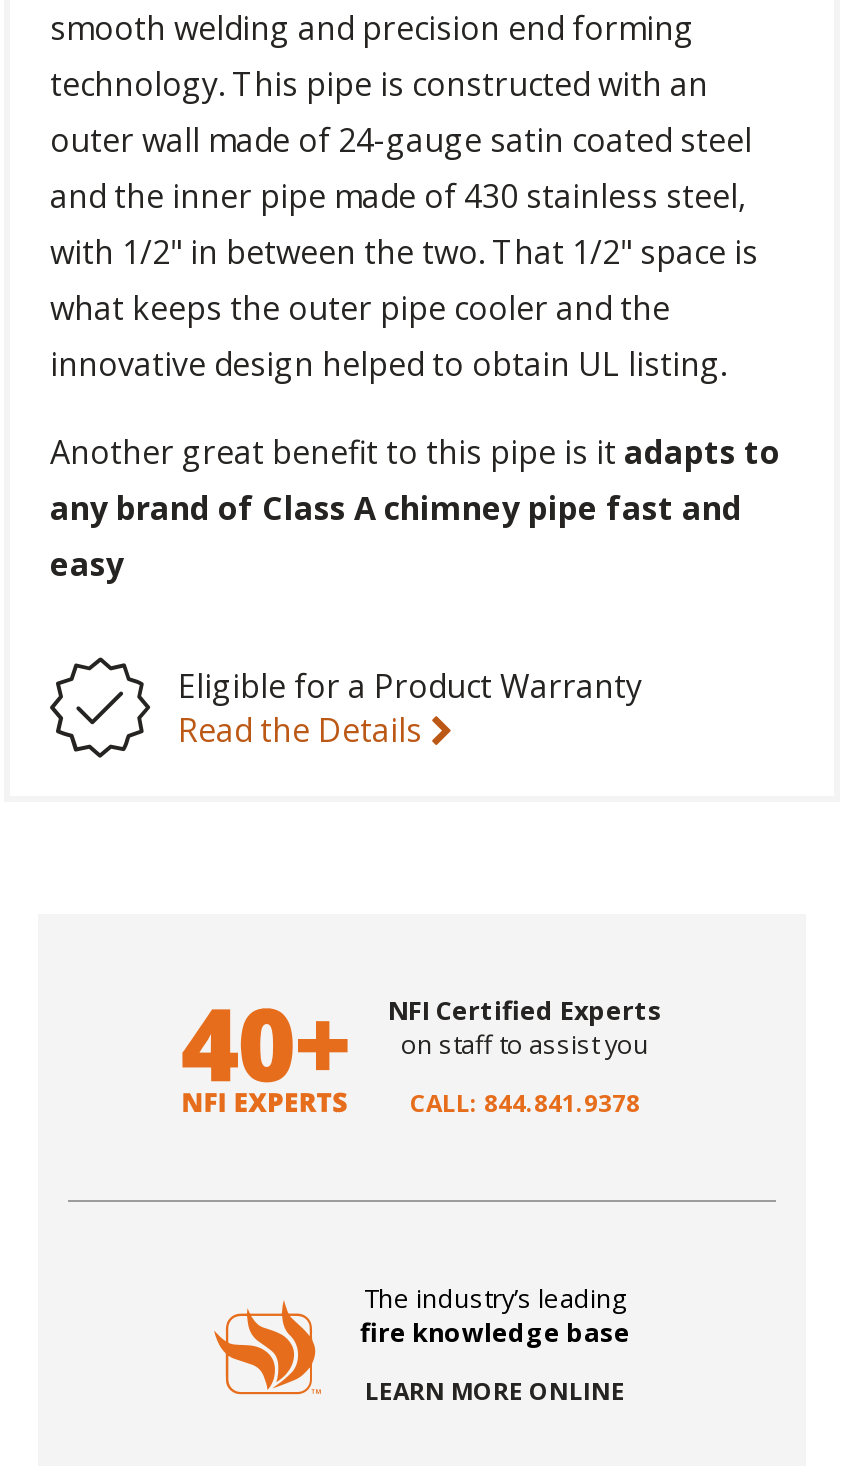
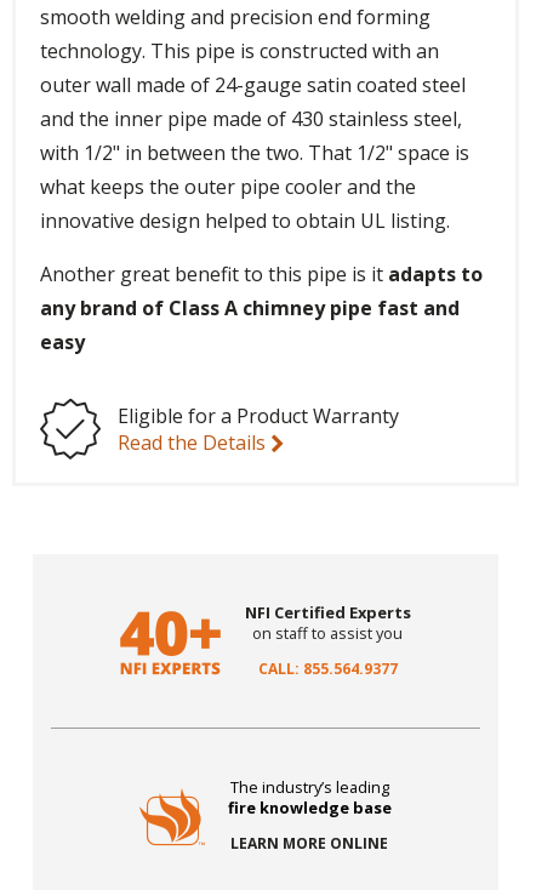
- CALL: 844.841.9378
+ CALL: 855.564.9377
